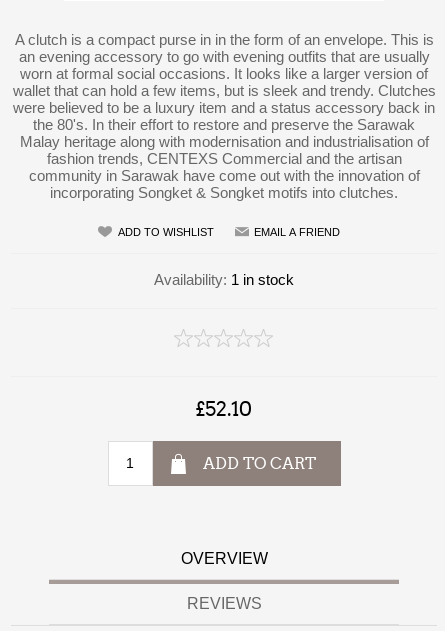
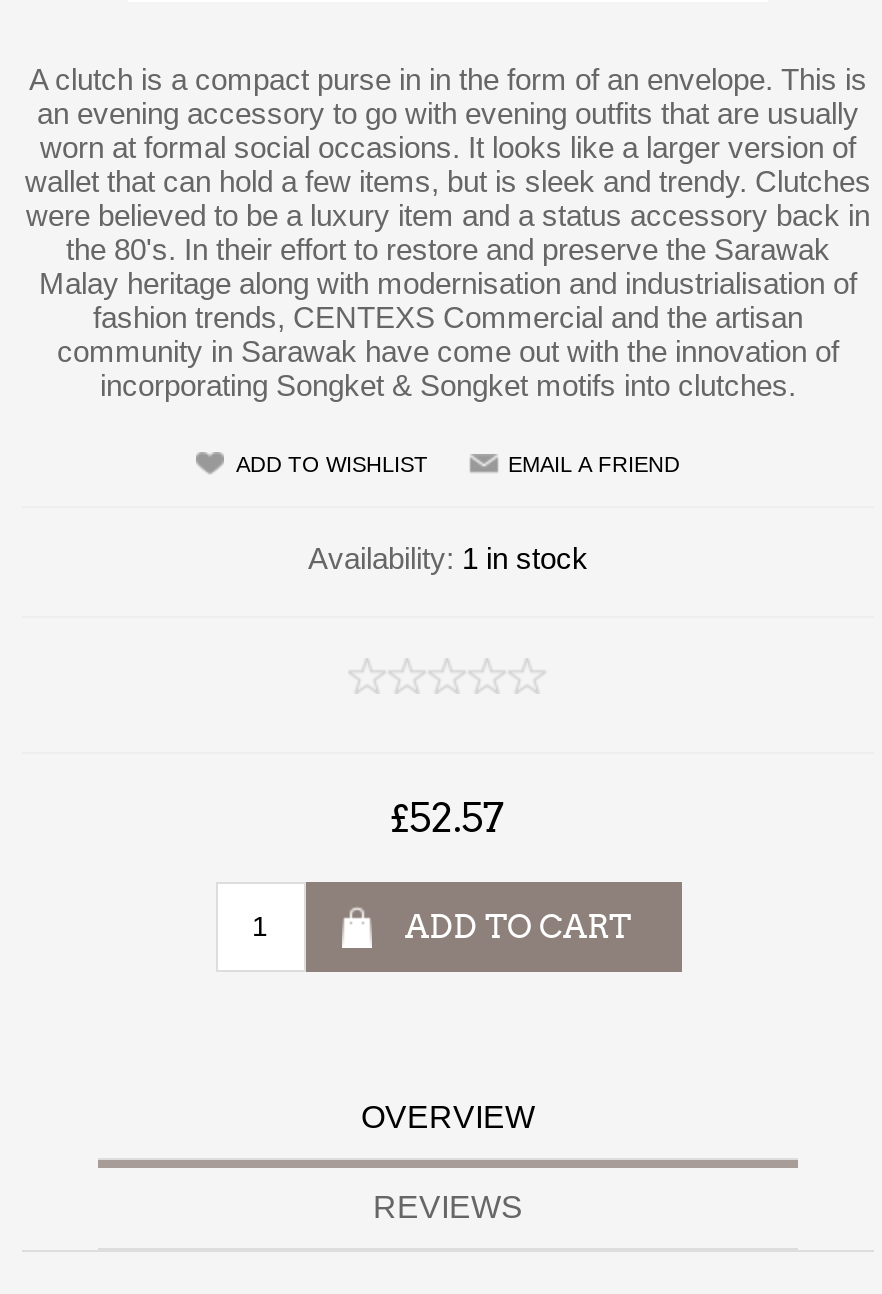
- £52.10
+ £52.57
